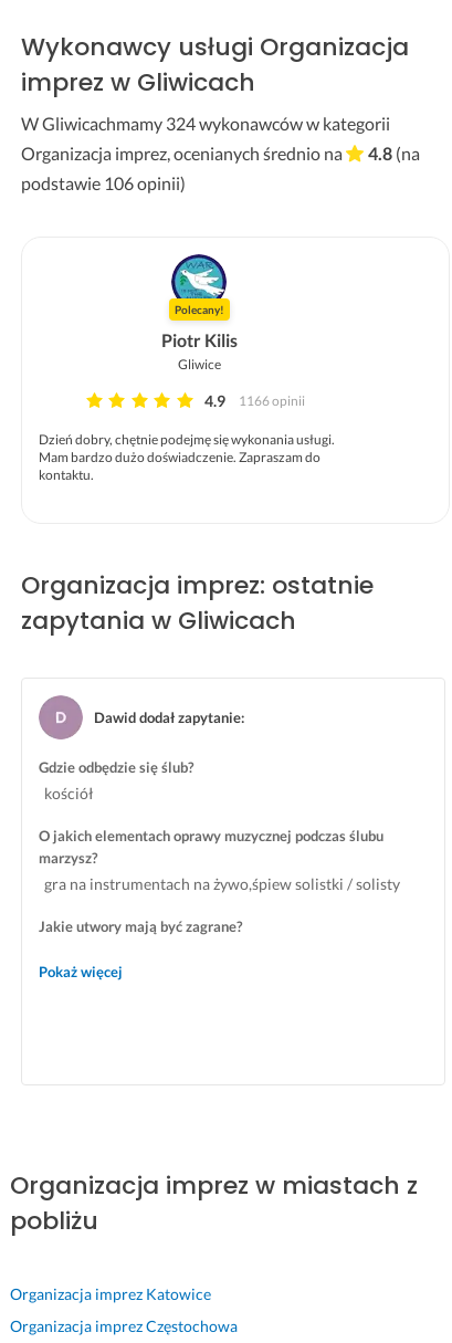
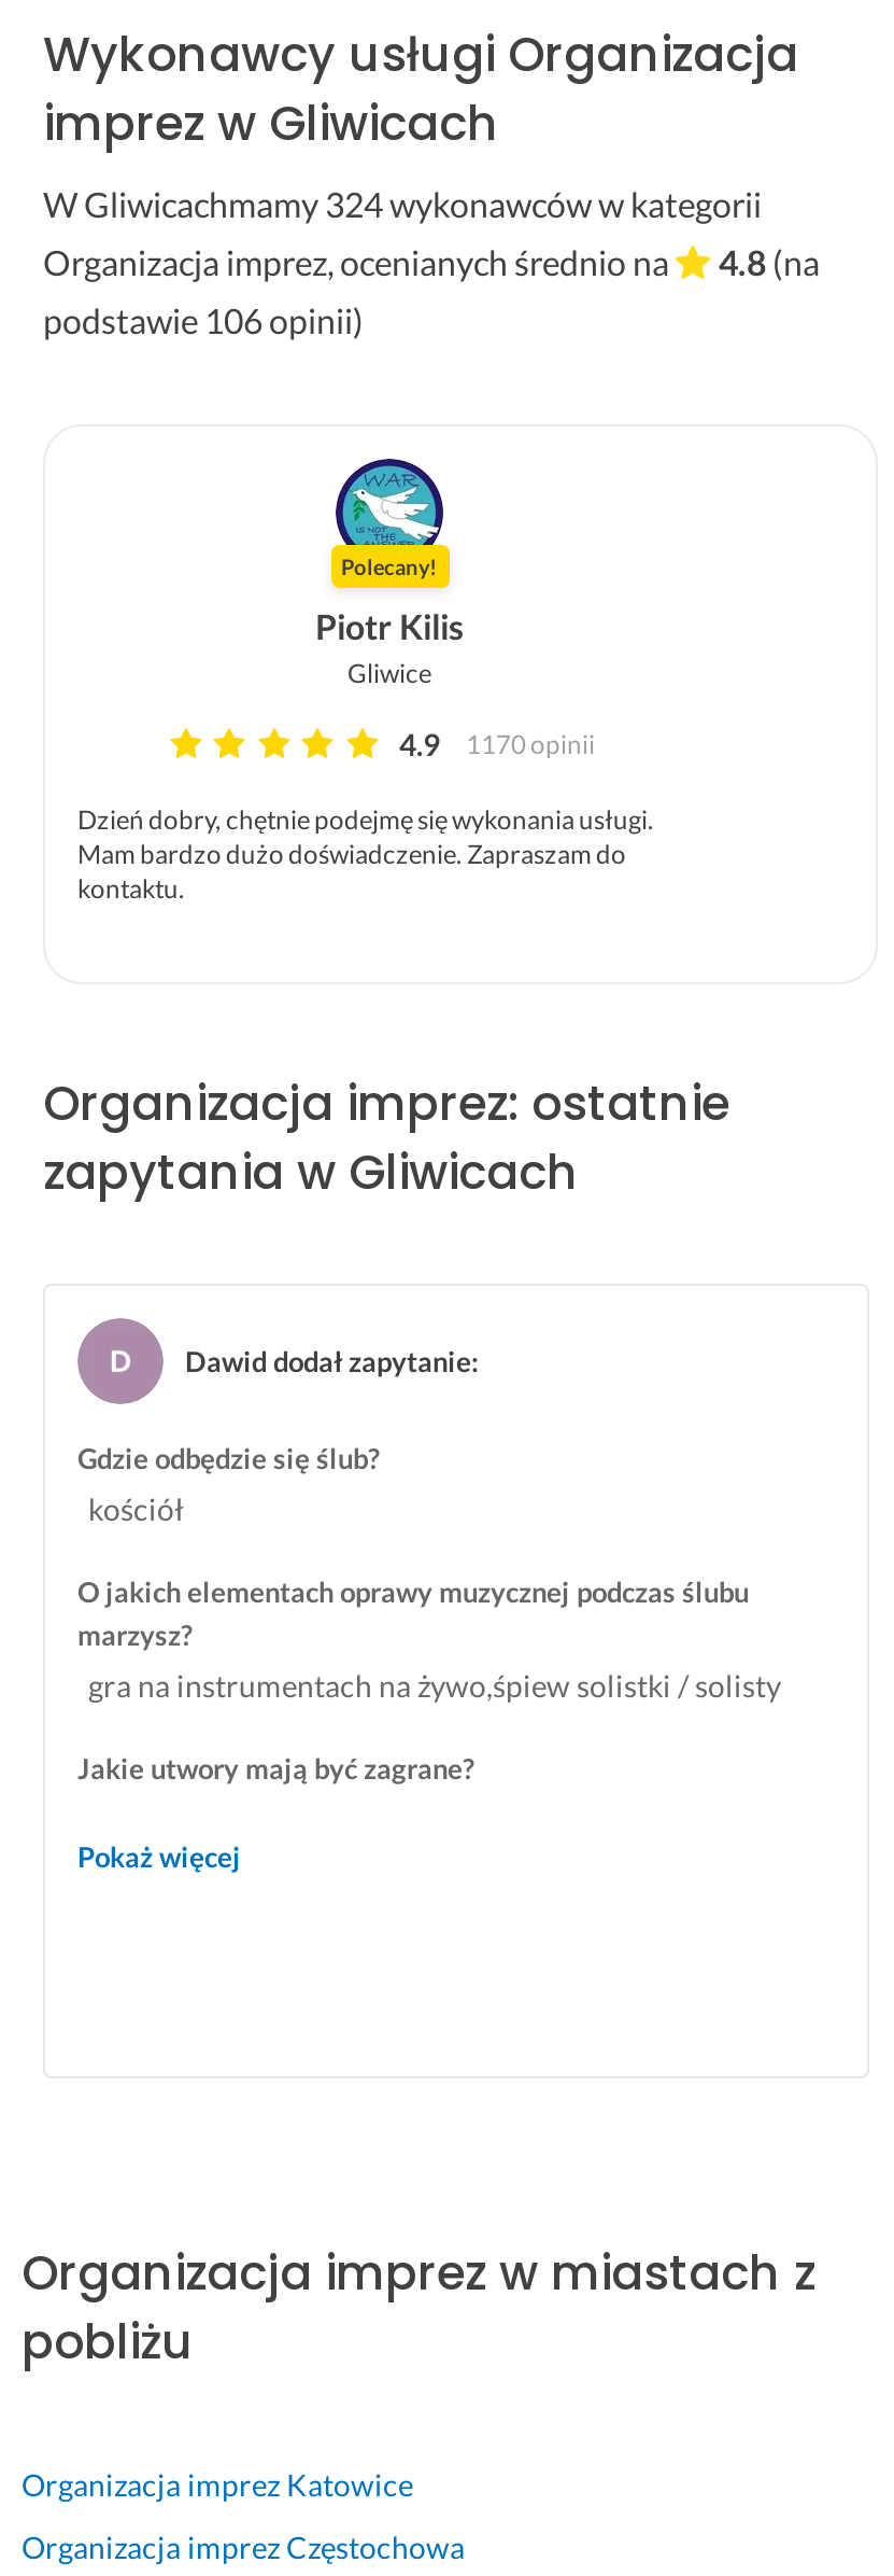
- 4.9 1166 opinii
+ 4.9 1170 opinii
